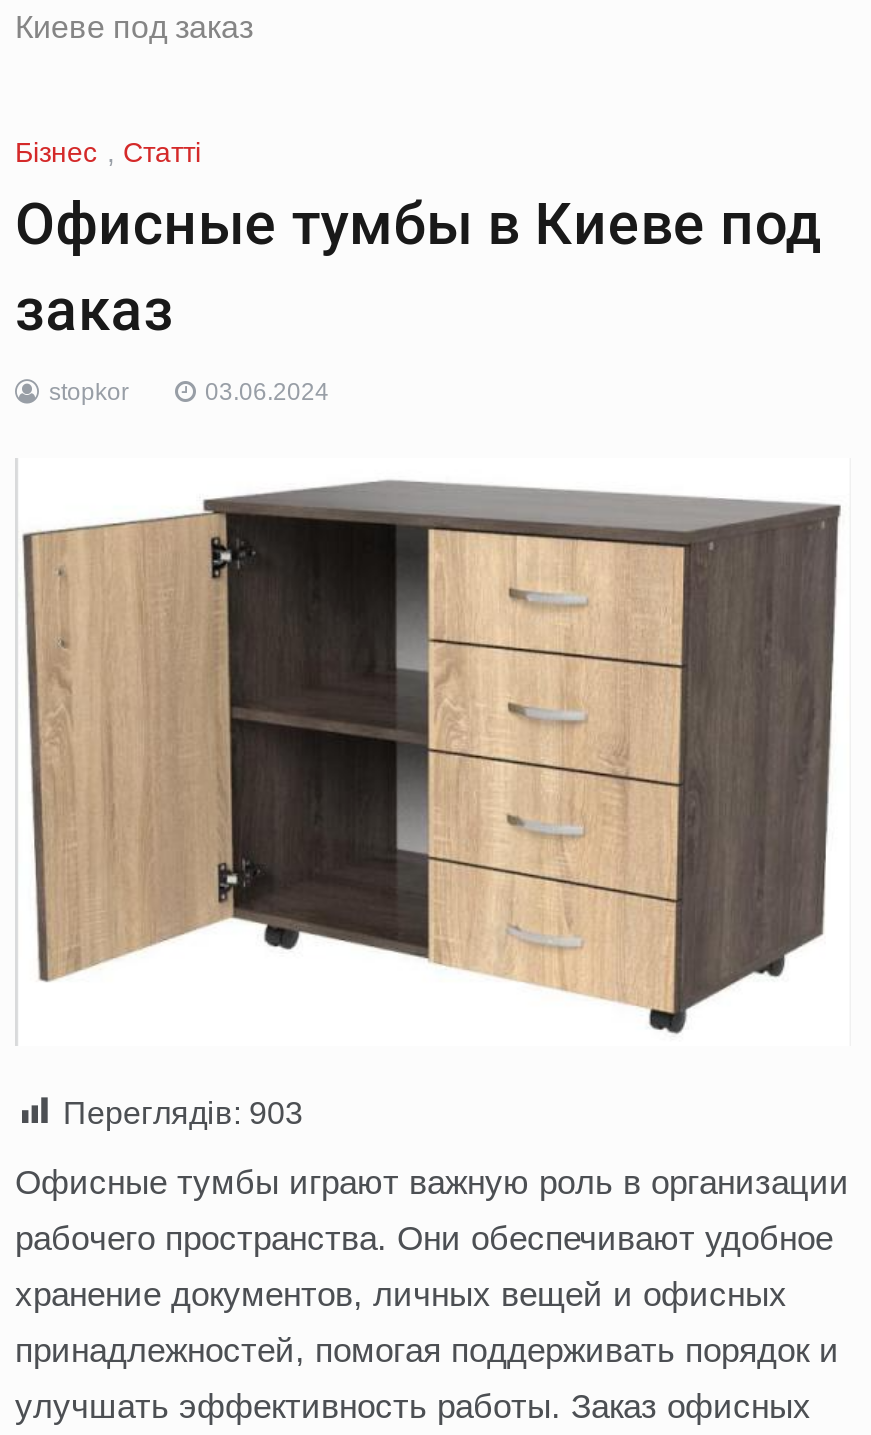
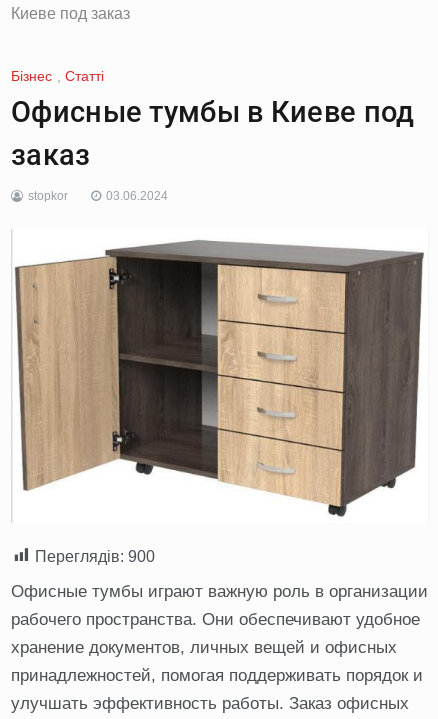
- Переглядів: 903
+ Переглядів: 900
